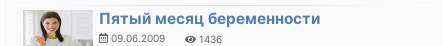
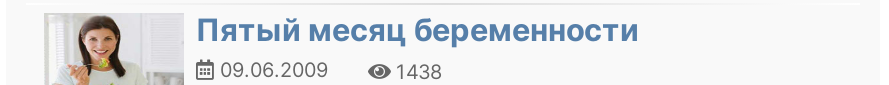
- 1436
+ 1438
